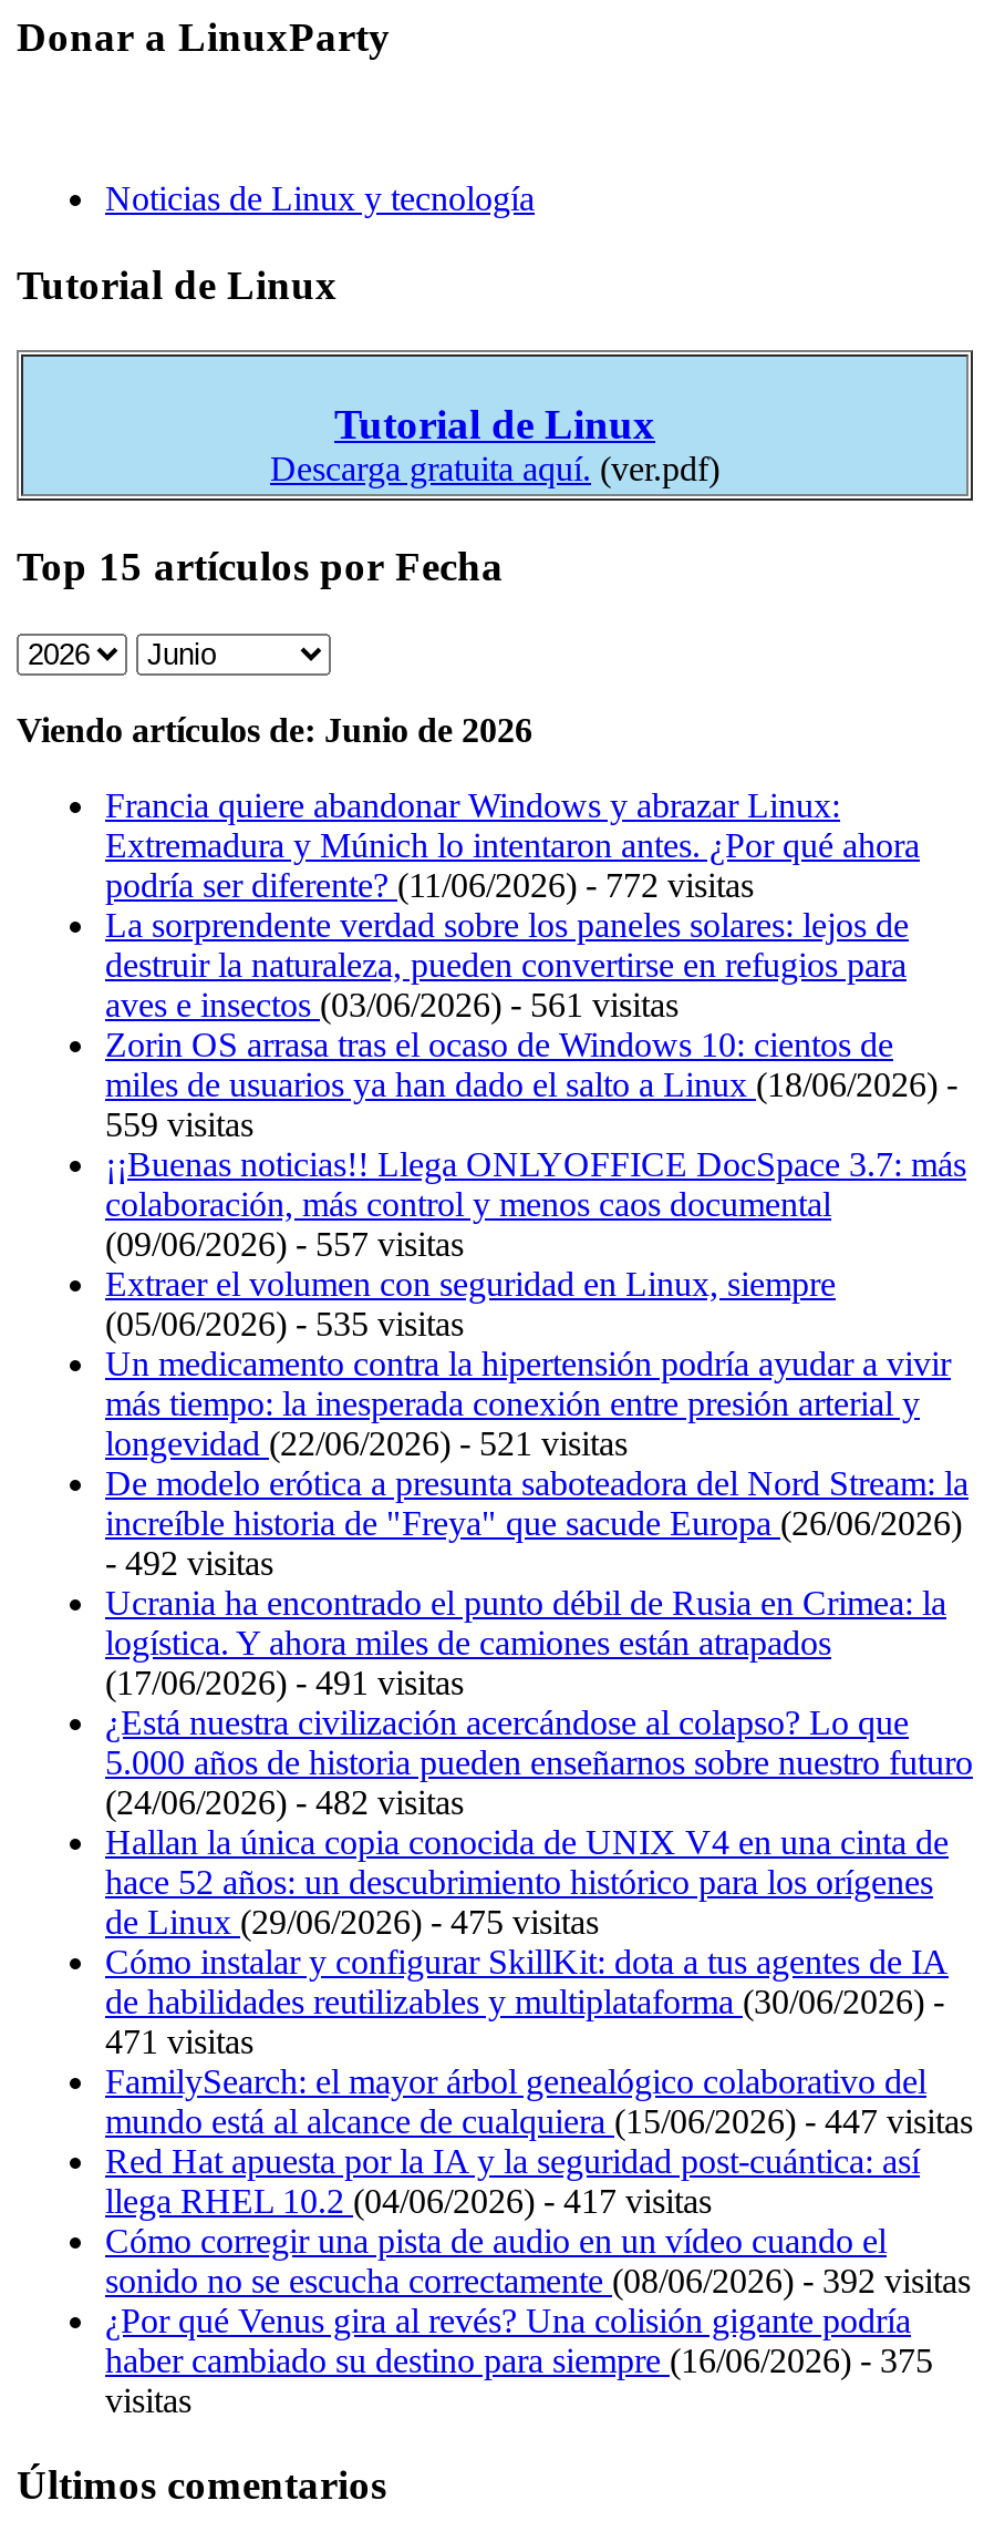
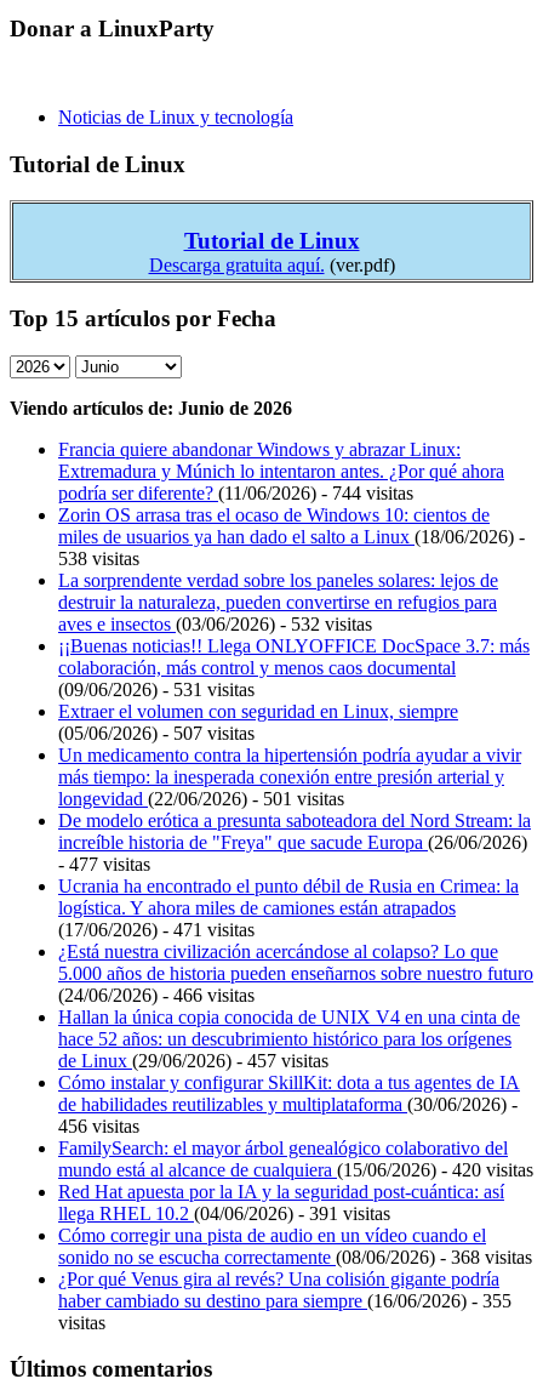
- podría ser diferente? (11/06/2026) - 772 visitas
- aves e insectos (03/06/2026) - 561 visitas
+ podría ser diferente? (11/06/2026) - 744 visitas

moved down: La sorprendente verdad sobre los paneles solares: lejos de | destruir la naturaleza, pueden convertirse en refugios para

moved up: Zorin OS arrasa tras el ocaso de Windows 10: cientos de | miles de usuarios ya han dado el salto a Linux (18/06/2026) -

- 559 visitas
+ 538 visitas
+ aves e insectos (03/06/2026) - 532 visitas

- (09/06/2026) - 557 visitas
+ (09/06/2026) - 531 visitas

- (05/06/2026) - 535 visitas
+ (05/06/2026) - 507 visitas

- longevidad (22/06/2026) - 521 visitas
+ longevidad (22/06/2026) - 501 visitas

- - 492 visitas
+ - 477 visitas

- (17/06/2026) - 491 visitas
+ (17/06/2026) - 471 visitas

- (24/06/2026) - 482 visitas
+ (24/06/2026) - 466 visitas

- de Linux (29/06/2026) - 475 visitas
+ de Linux (29/06/2026) - 457 visitas

- 471 visitas
+ 456 visitas

- mundo está al alcance de cualquiera (15/06/2026) - 447 visitas
+ mundo está al alcance de cualquiera (15/06/2026) - 420 visitas

- llega RHEL 10.2(04/06/2026) - 417 visitas
+ llega RHEL 10.2(04/06/2026) - 391 visitas

- sonido no se escucha correctamente (08/06/2026) - 392 visitas
+ sonido no se escucha correctamente (08/06/2026) - 368 visitas

- haber cambiado su destino para siempre (16/06/2026) - 375
+ haber cambiado su destino para siempre (16/06/2026) - 355
